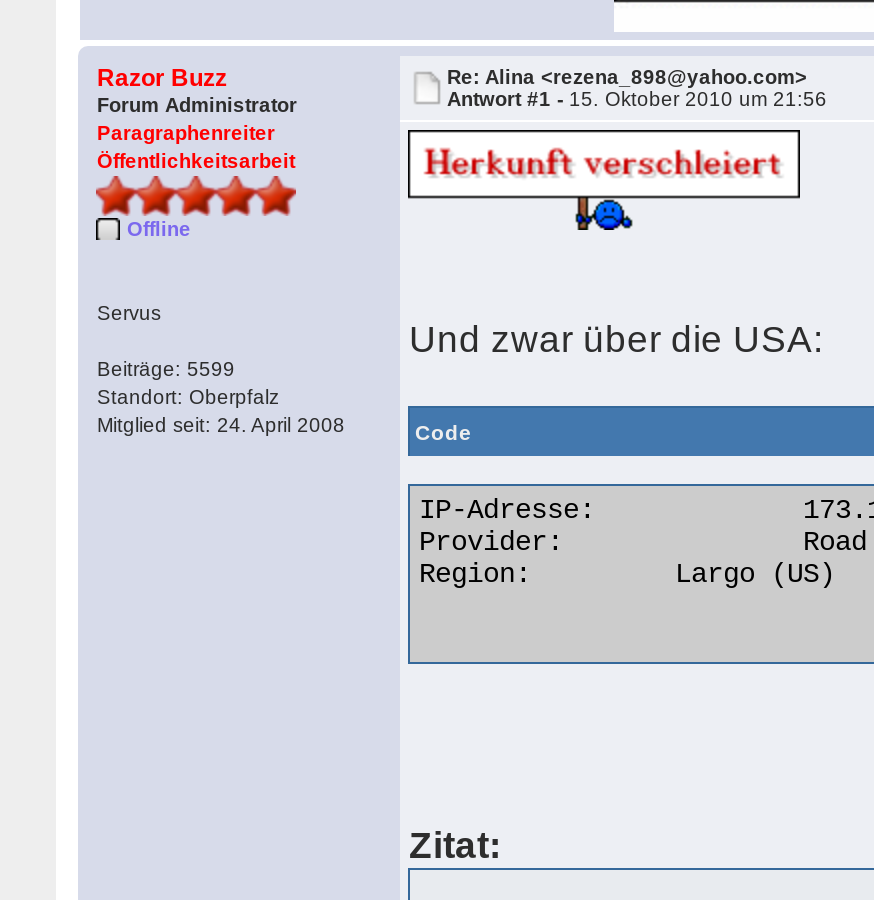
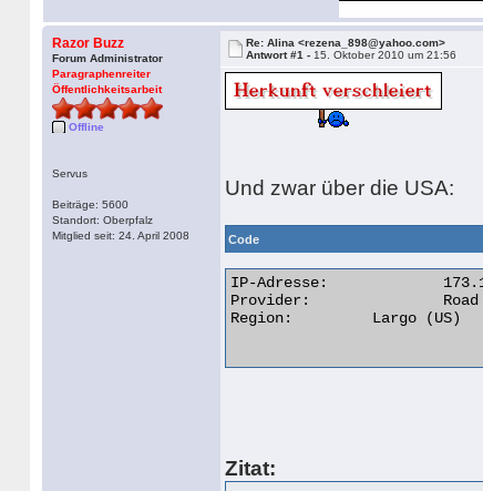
- Beiträge: 5599
+ Beiträge: 5600
